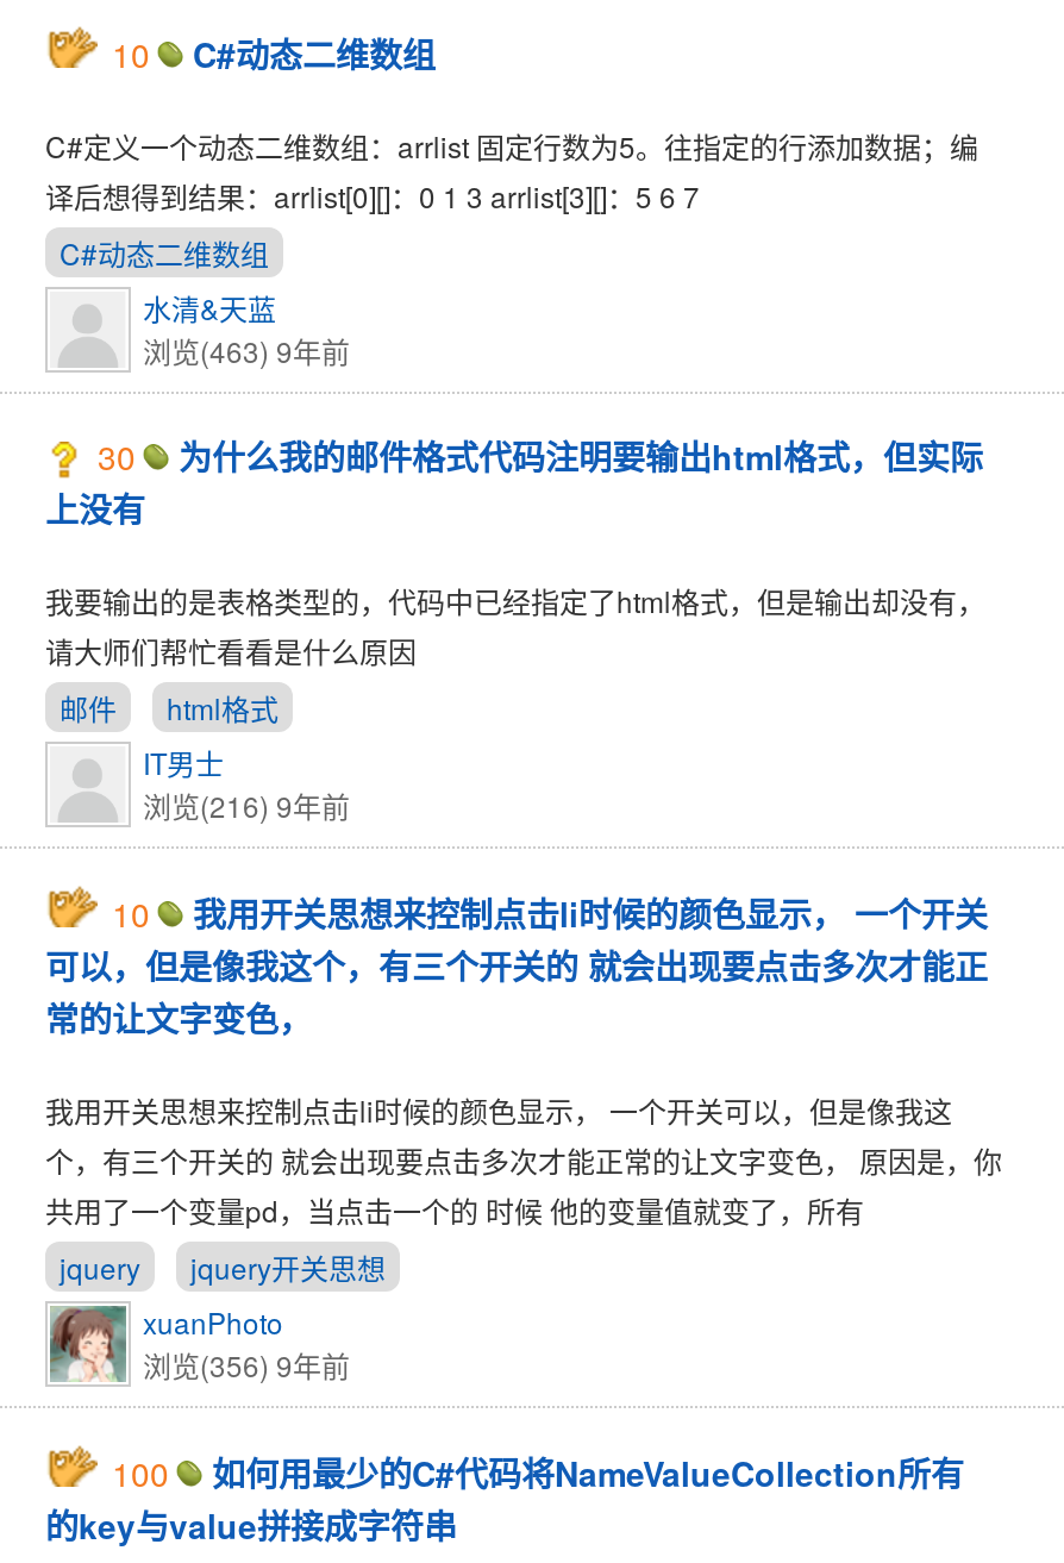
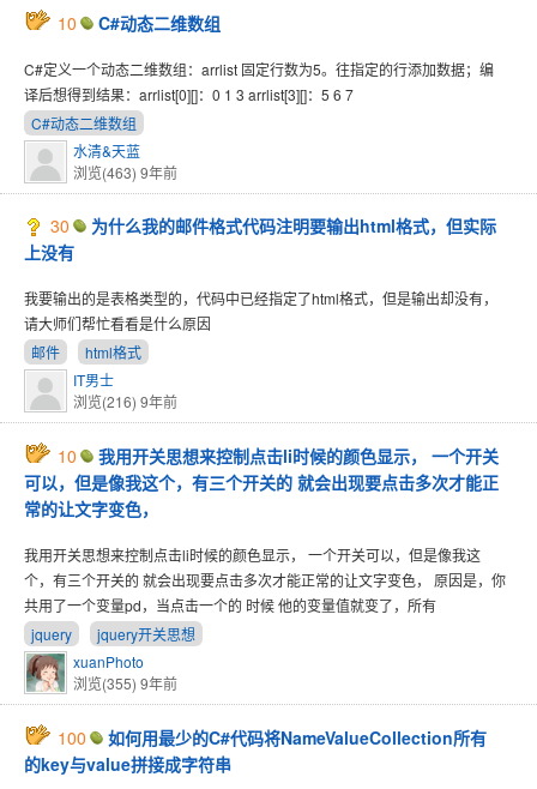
- 浏览(356) 9年前
+ 浏览(355) 9年前
